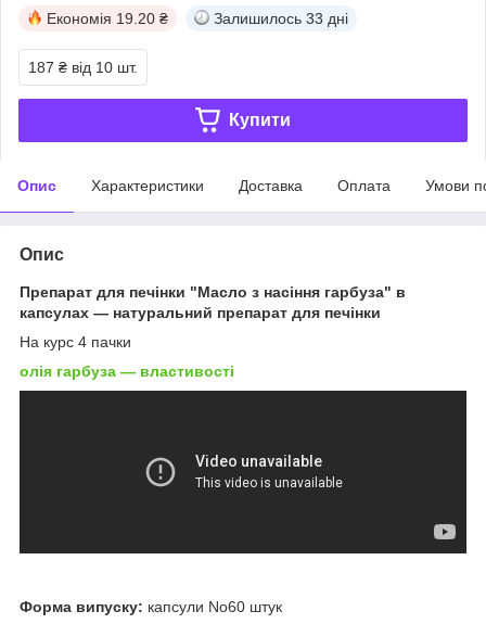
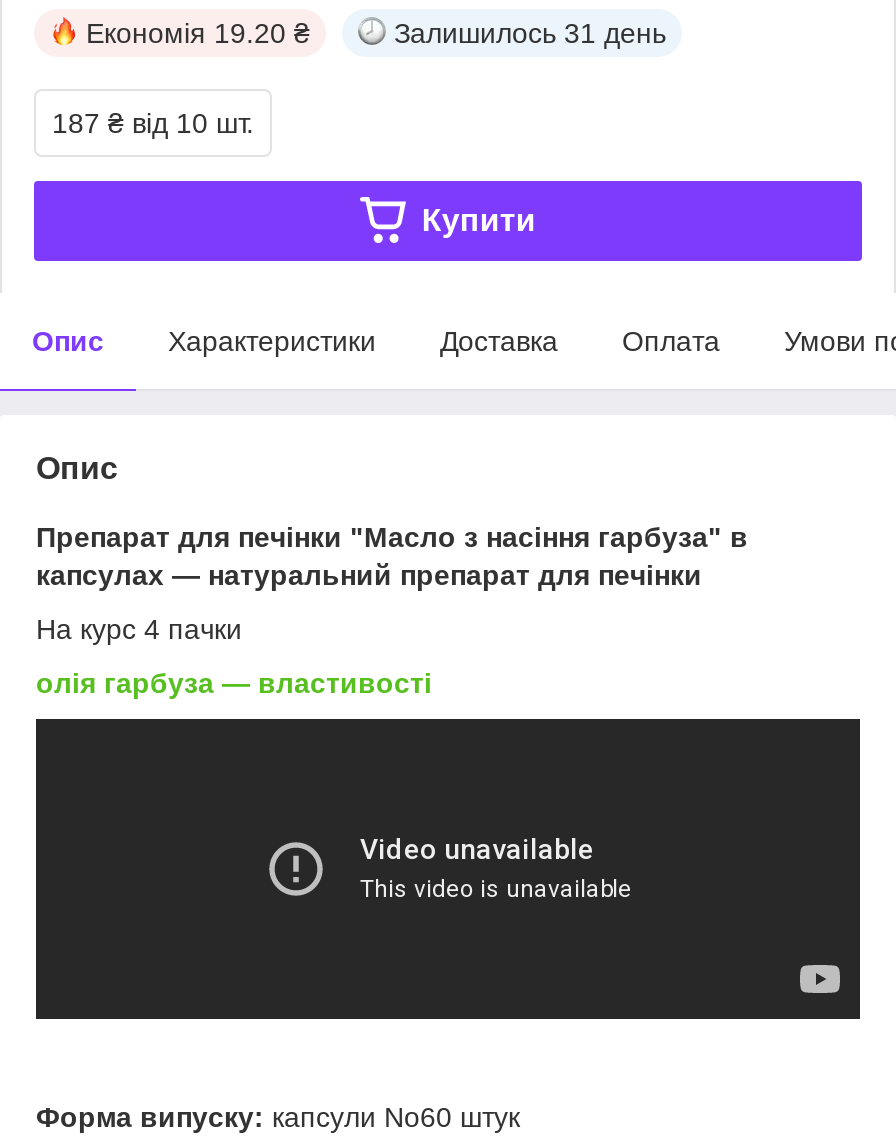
- Залишилось 33 дні
+ Залишилось 31 день
